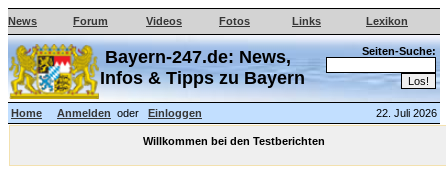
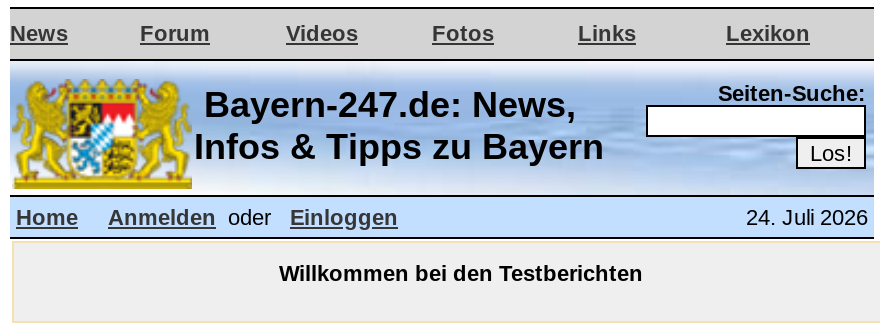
- 22. Juli 2026
+ 24. Juli 2026
